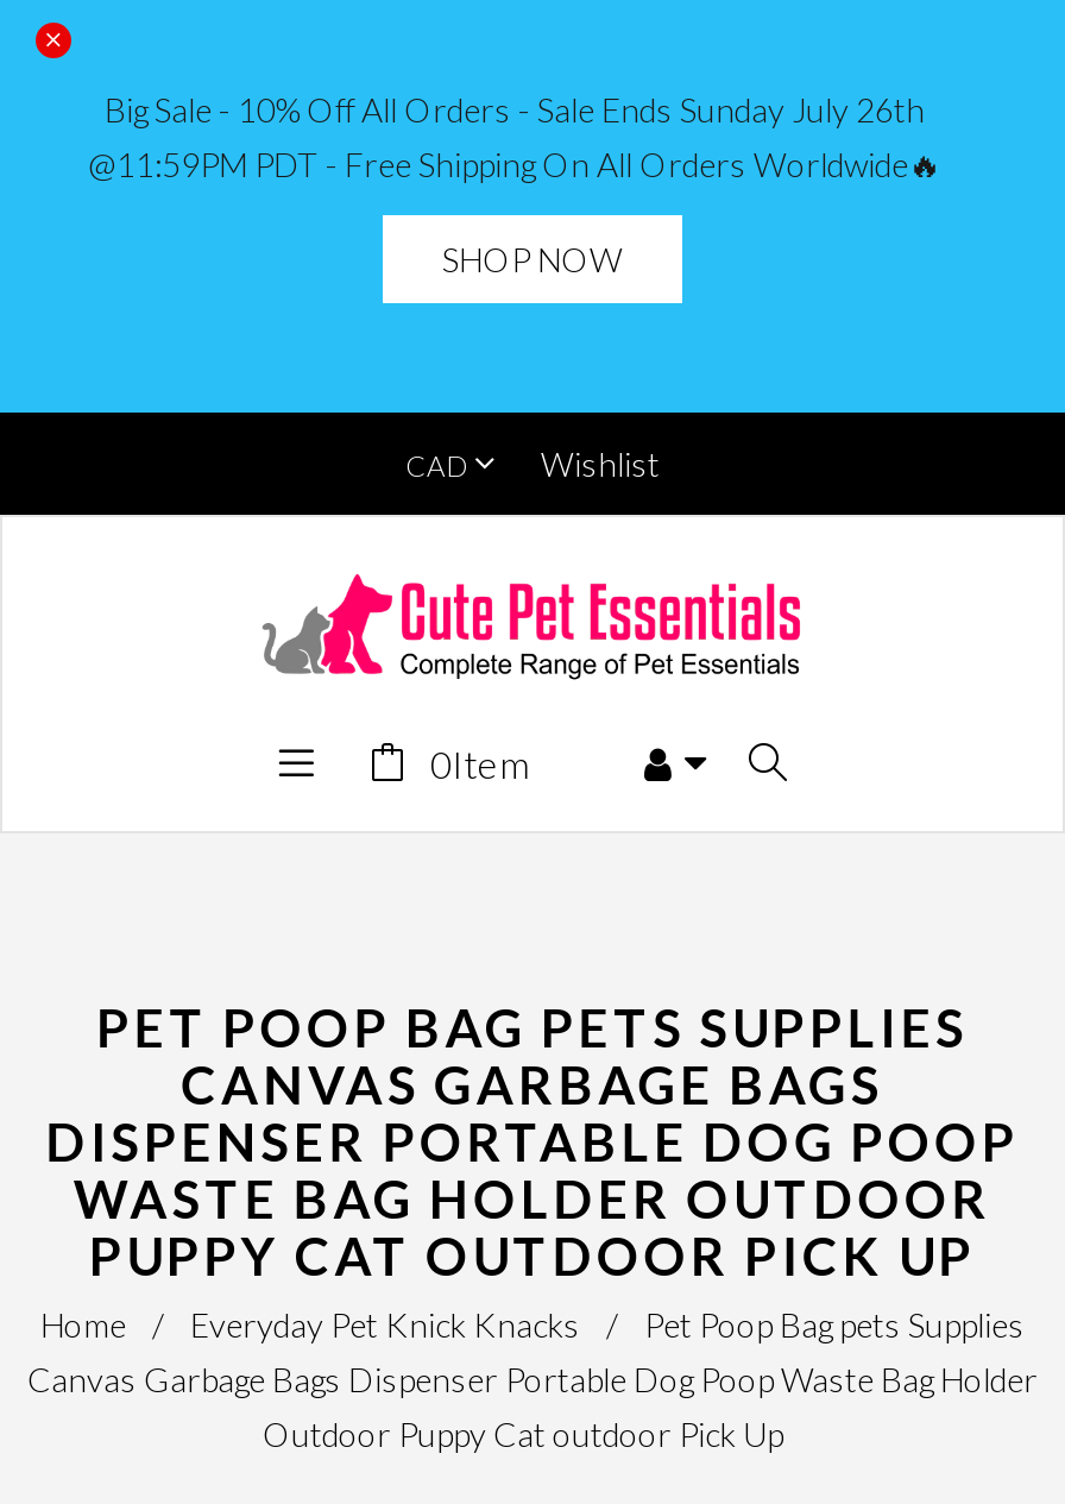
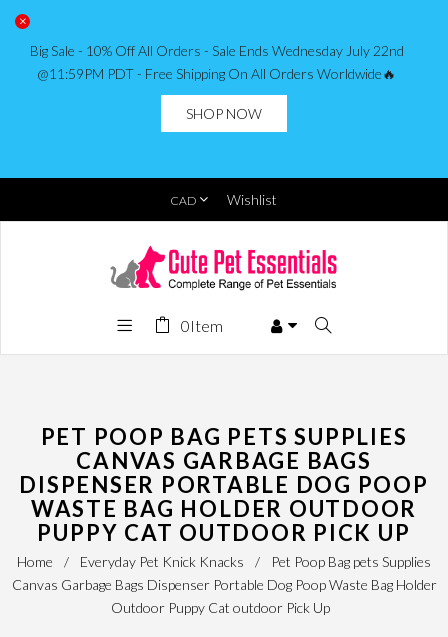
- Big Sale - 10% Off All Orders - Sale Ends Sunday July 26th
+ Big Sale - 10% Off All Orders - Sale Ends Wednesday July 22nd
